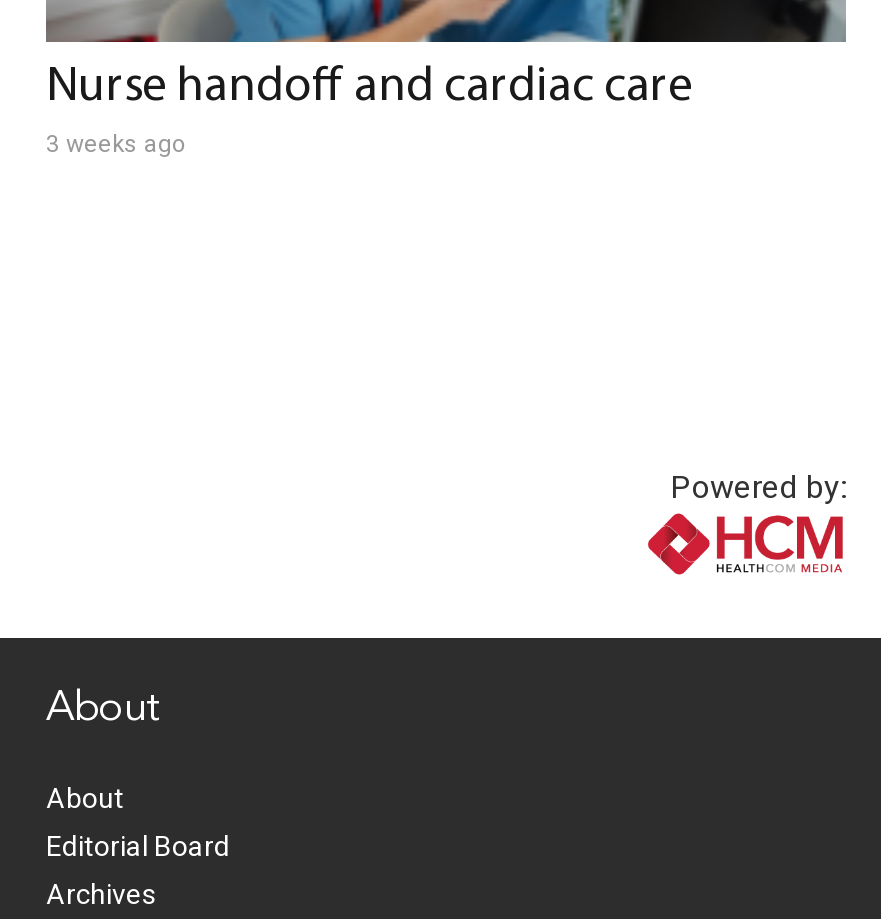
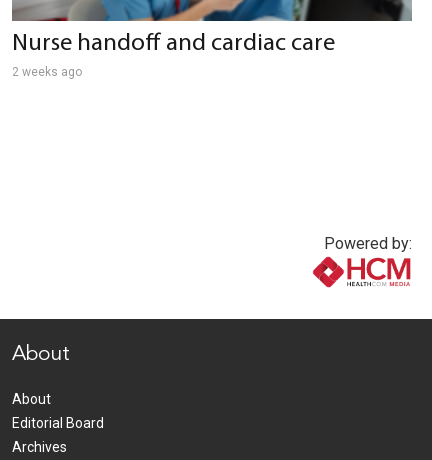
- 3 weeks ago
+ 2 weeks ago
